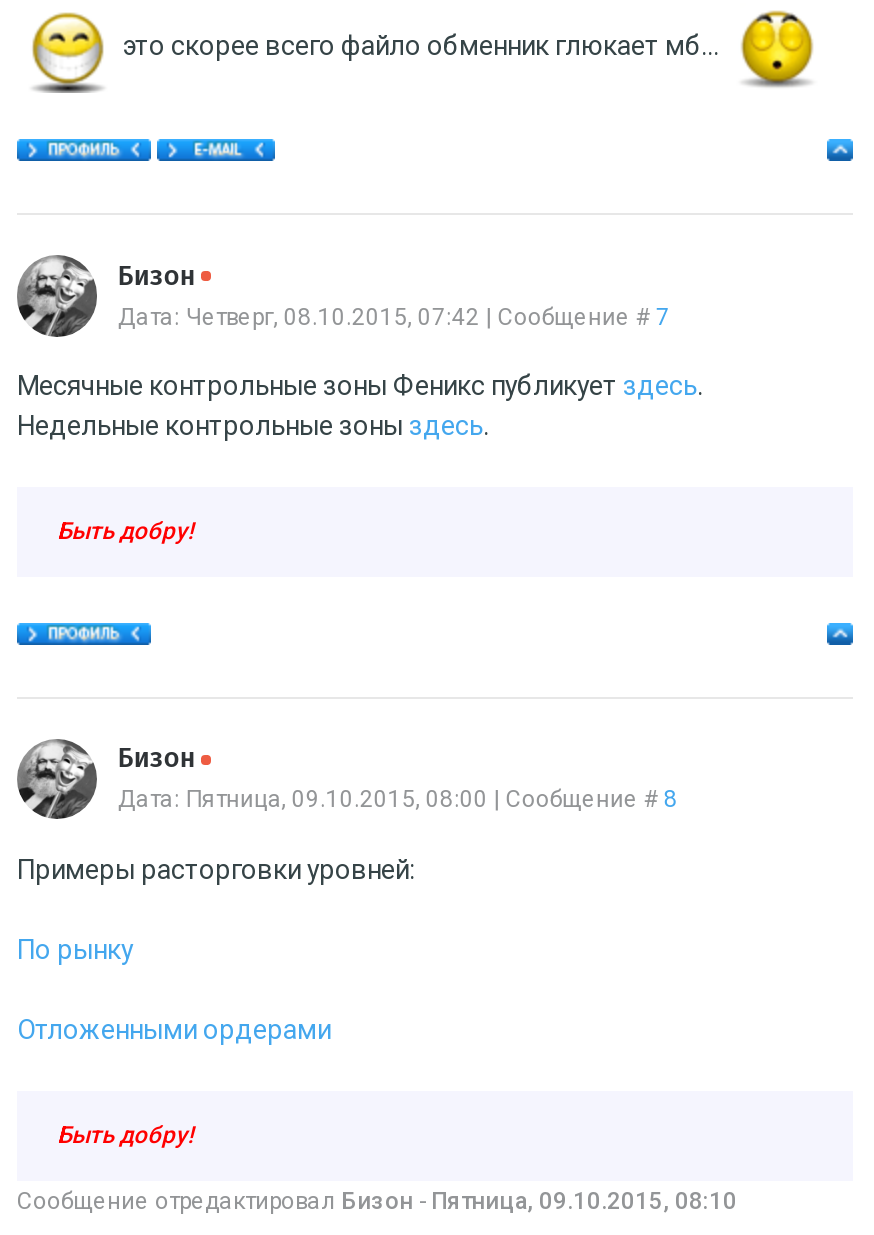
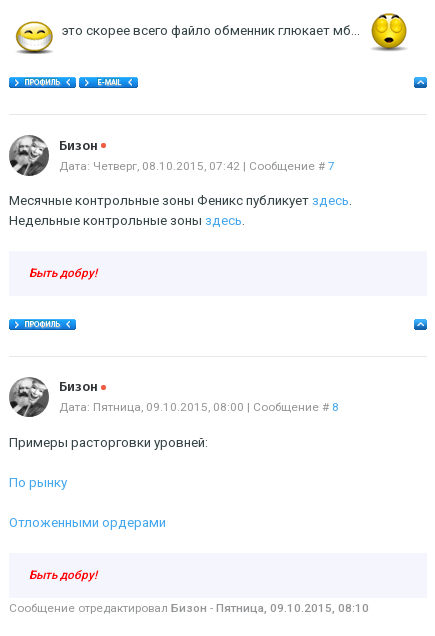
- [image]
+ [image]
